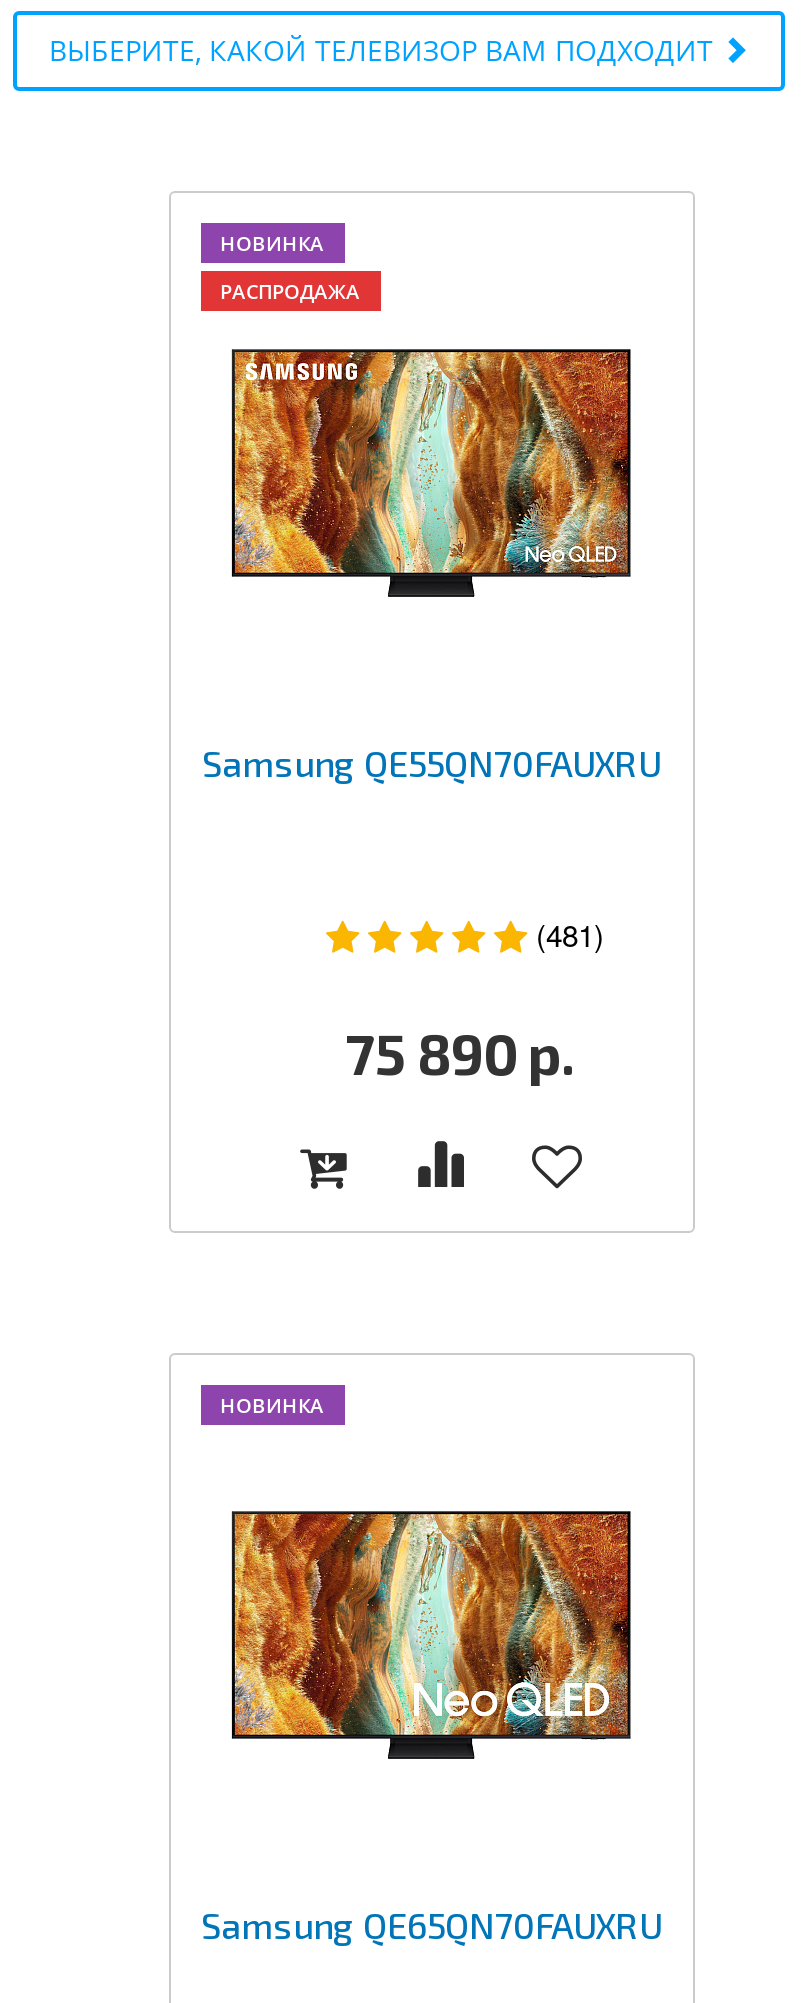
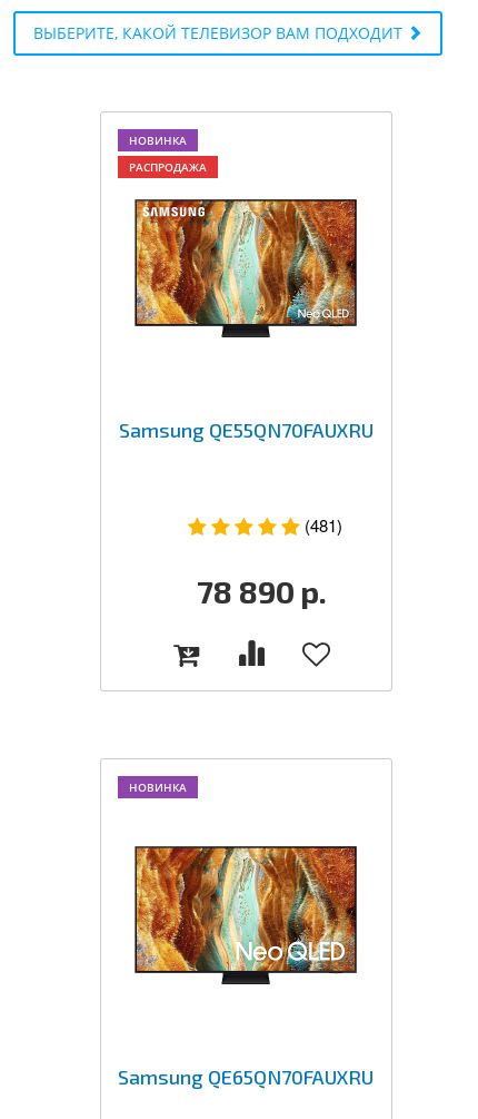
- 75 890 р.
+ 78 890 р.
